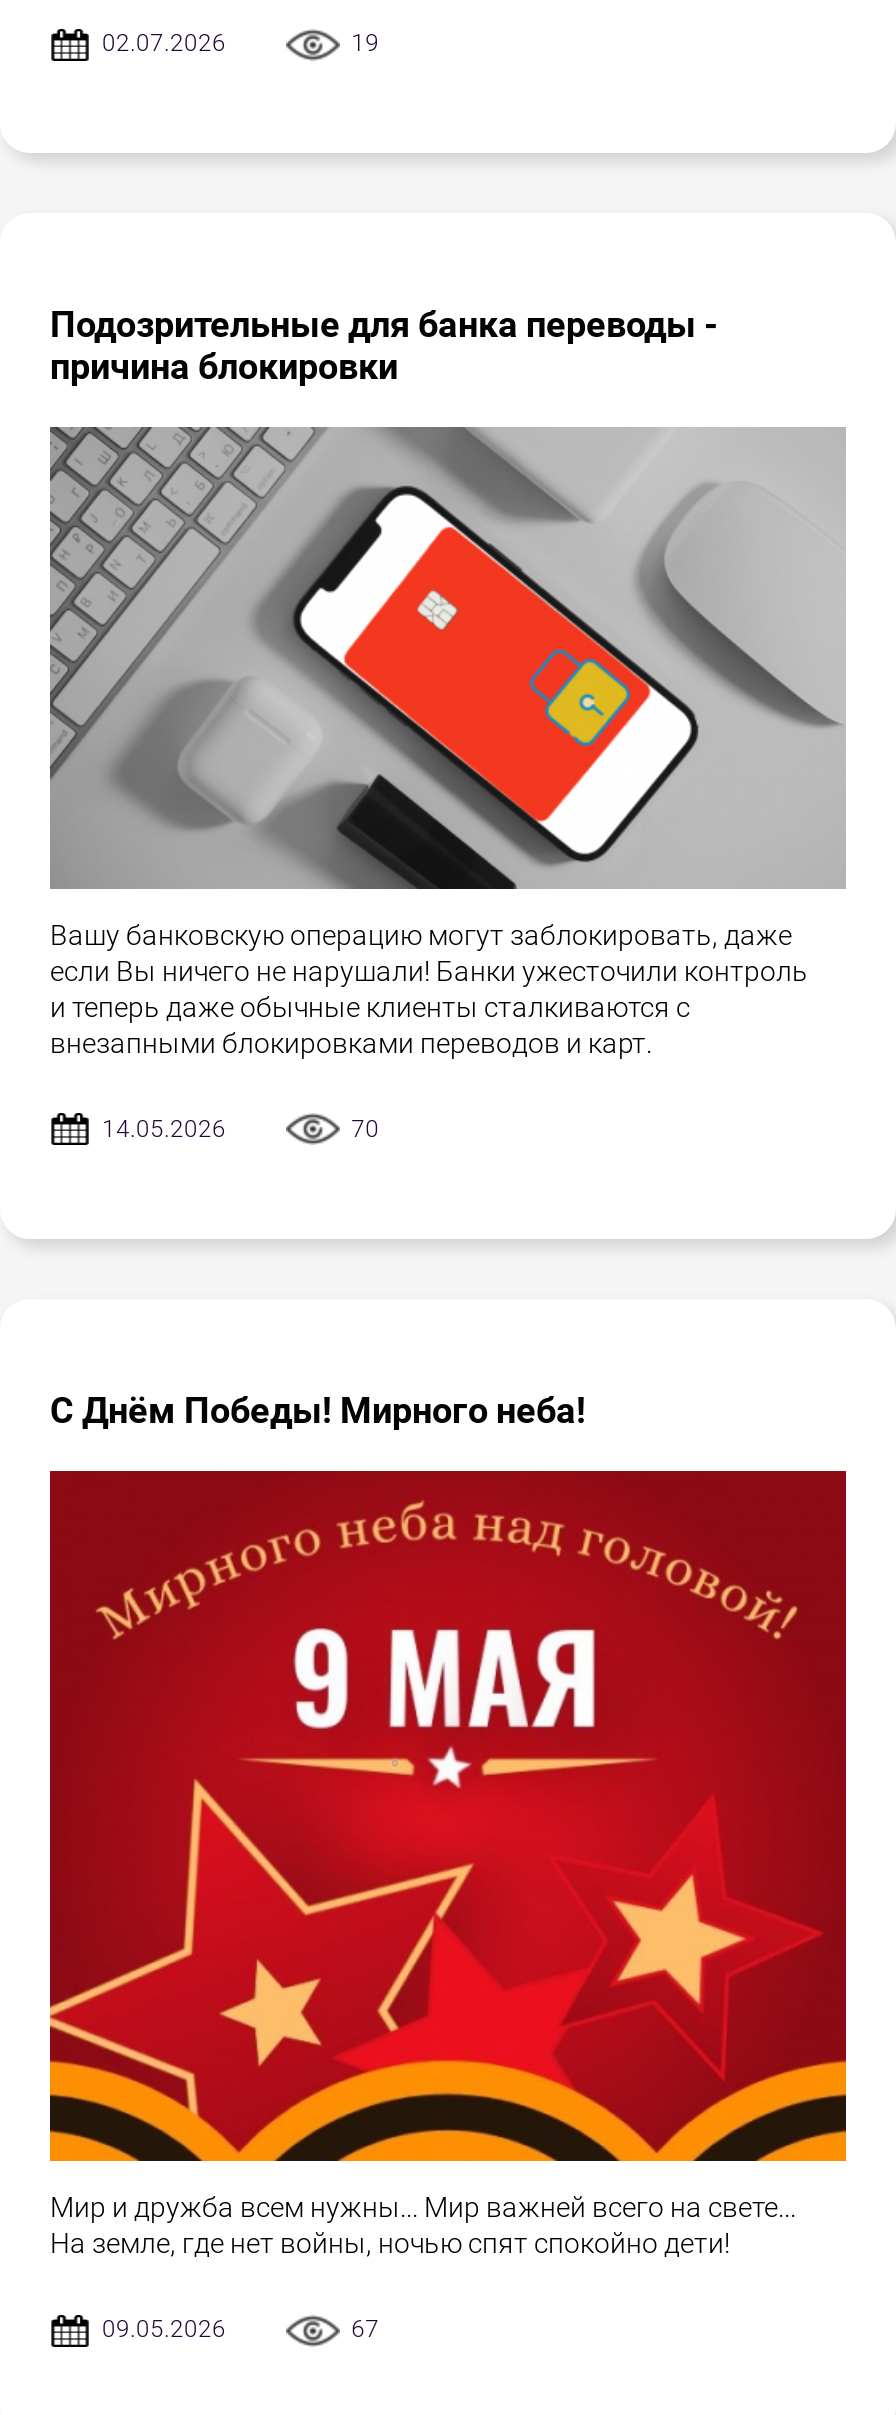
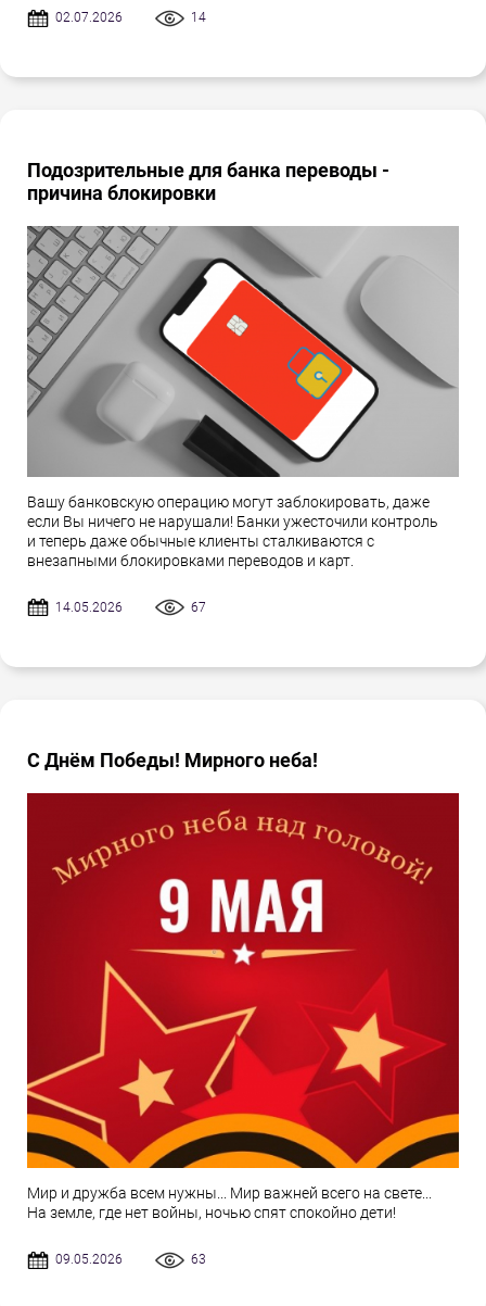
- 19
+ 14

- 70
+ 67

- 67
+ 63
